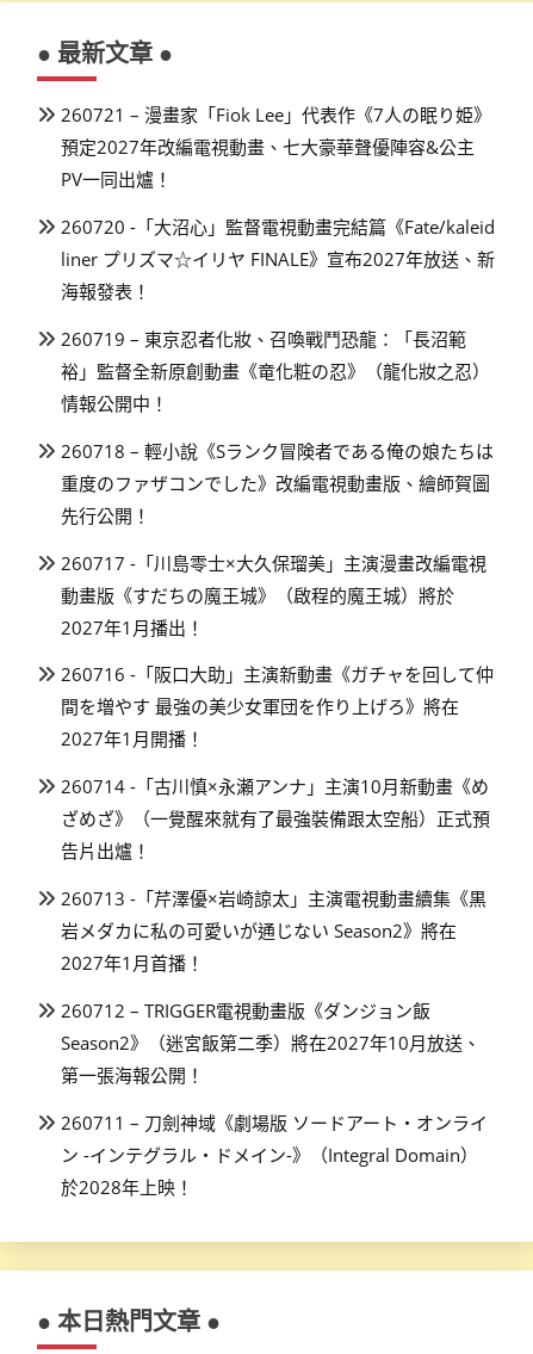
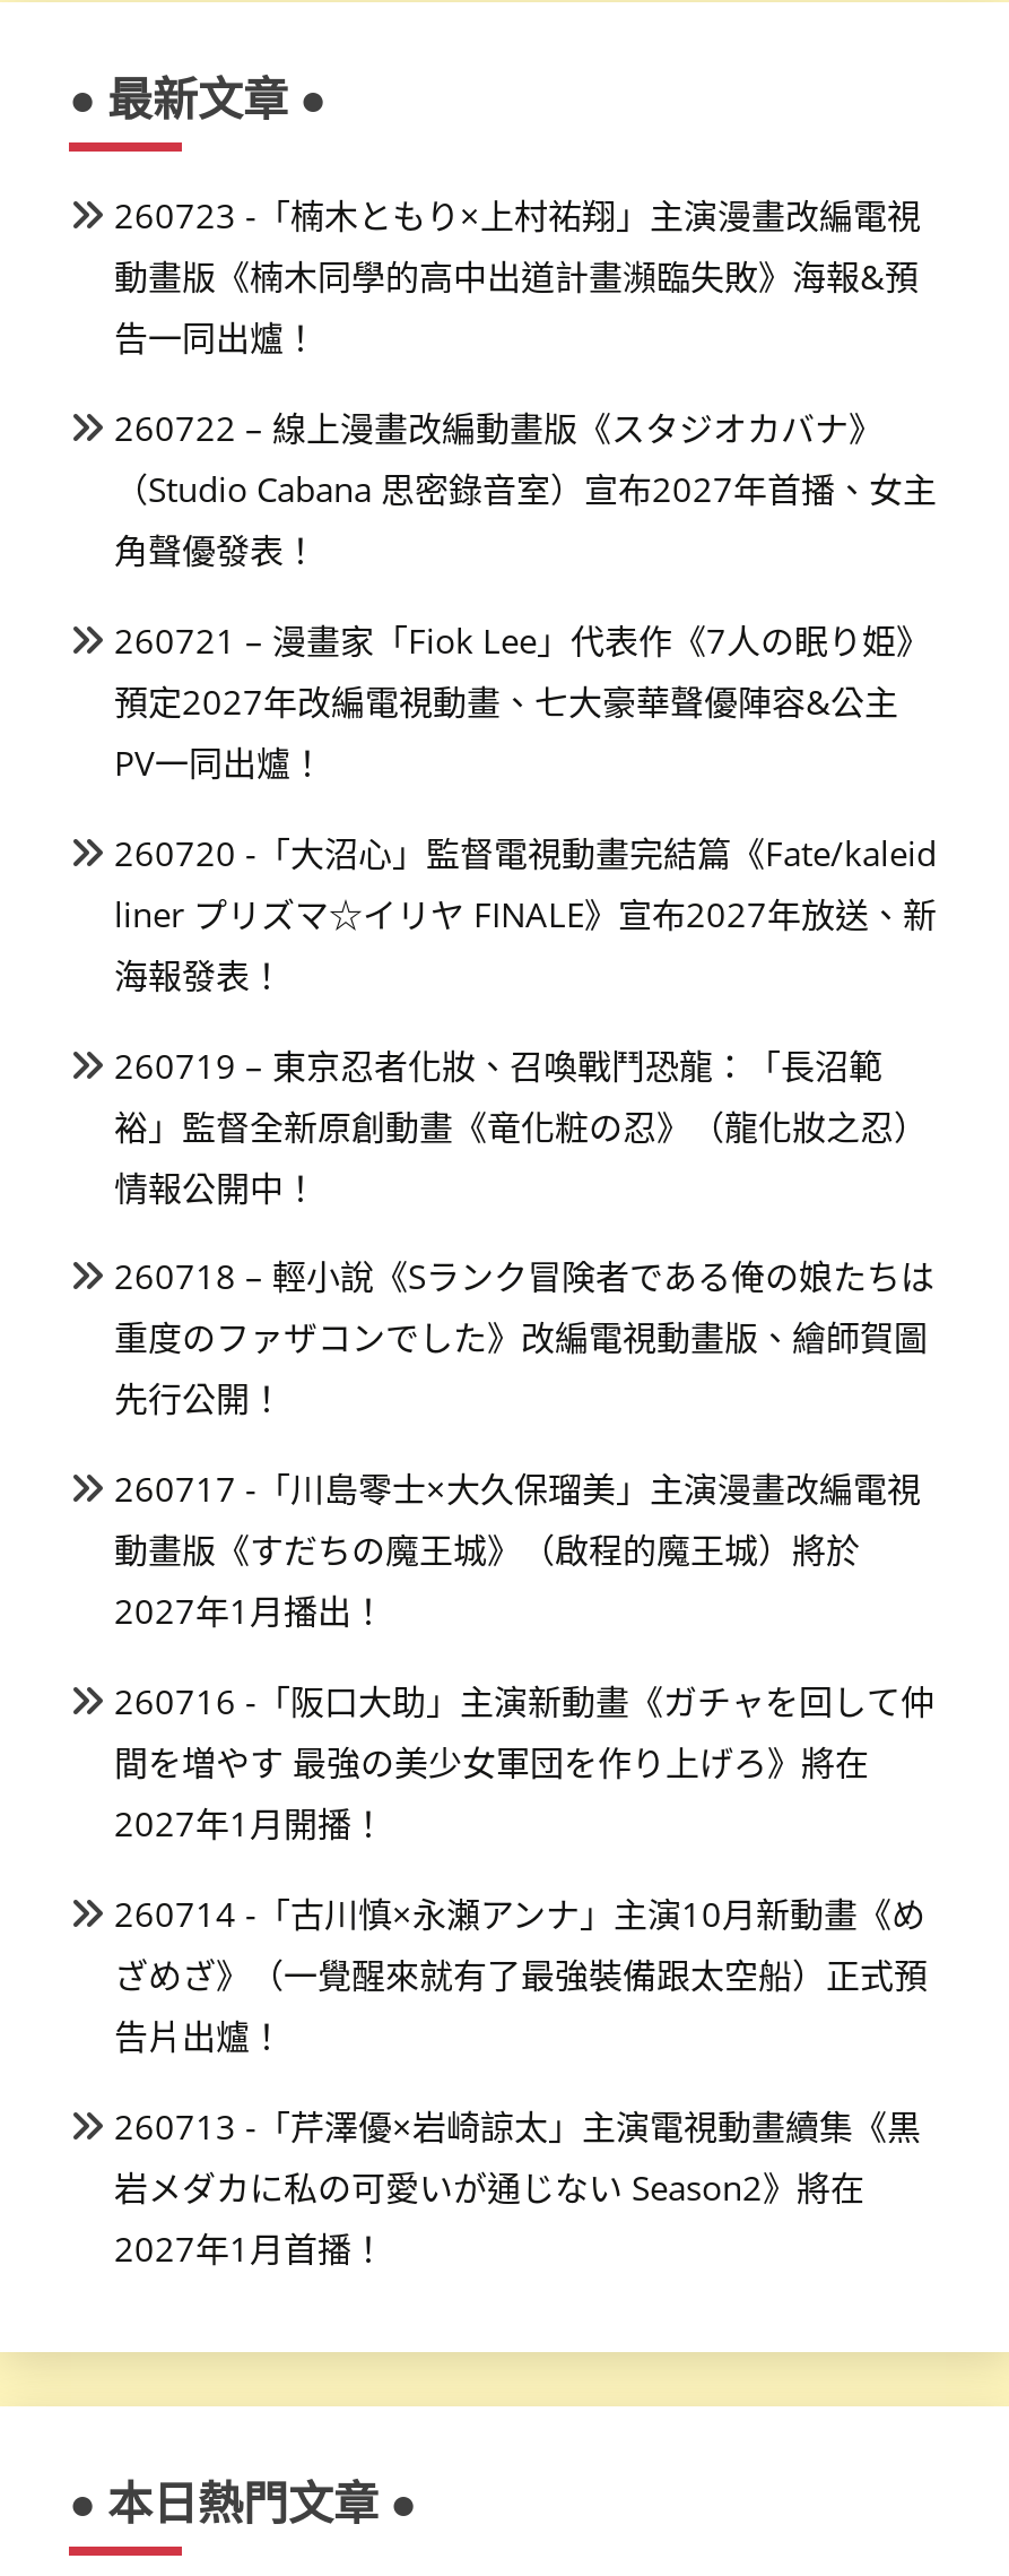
+ 260723 -「楠木ともり×上村祐翔」主演漫畫改編電視
+ 動畫版《楠木同學的高中出道計畫瀕臨失敗》海報&預
+ 告一同出爐！
+ 260722 – 線上漫畫改編動畫版《スタジオカバナ》
+ （Studio Cabana 思密錄音室）宣布2027年首播、女主
+ 角聲優發表！

moved down: 260721 – 漫畫家「Fiok Lee」代表作《7人の眠り姫》 | 預定2027年改編電視動畫、七大豪華聲優陣容&公主 | PV一同出爐！ | ... | 岩メダカに私の可愛いが通じない Season2》將在 | 2027年1月首播！

- 260712 – TRIGGER電視動畫版《ダンジョン飯
- Season2》（迷宮飯第二季）將在2027年10月放送、
- 第一張海報公開！
- 260711 – 刀劍神域《劇場版 ソードアート・オンライ
- ン -インテグラル・ドメイン-》（Integral Domain）
- 於2028年上映！
